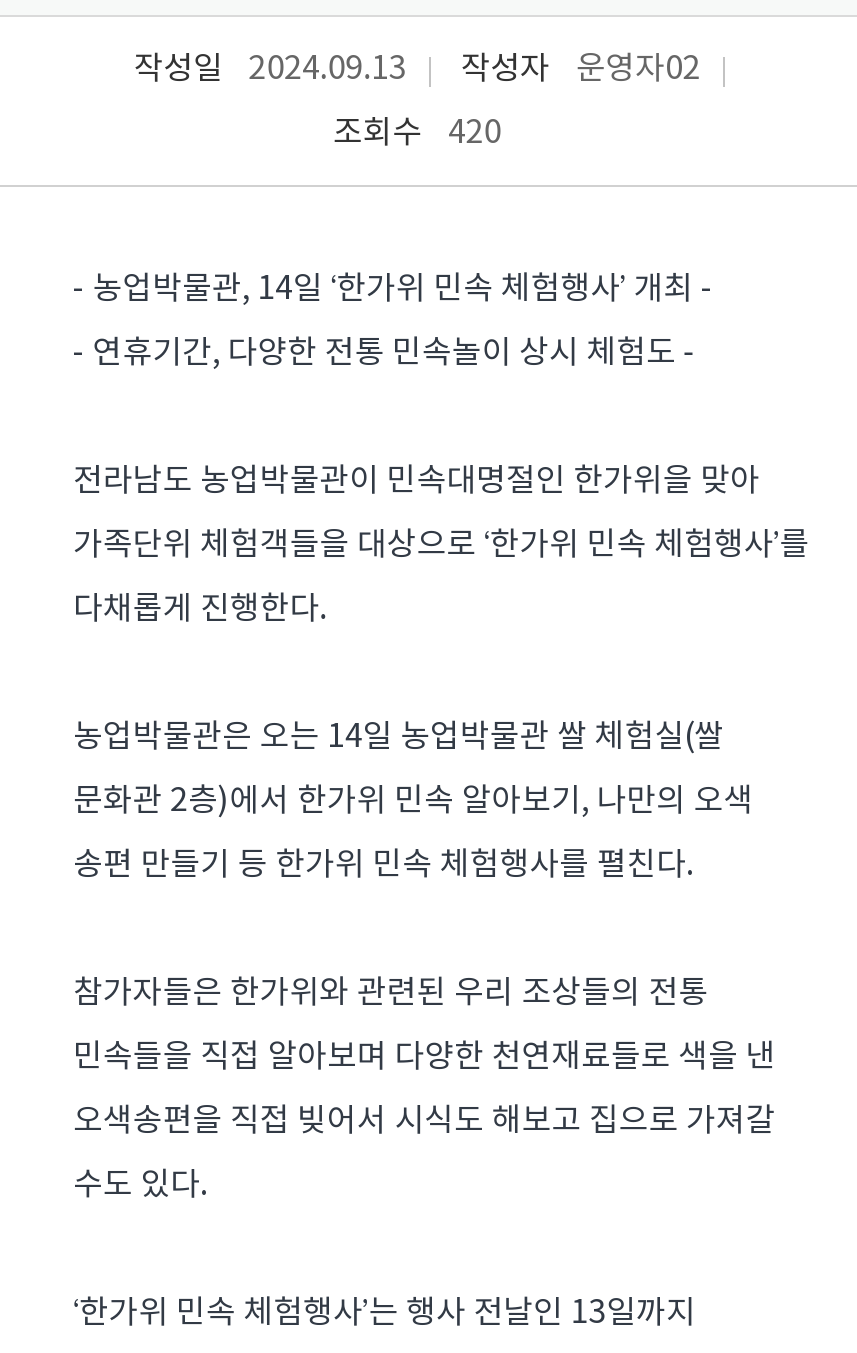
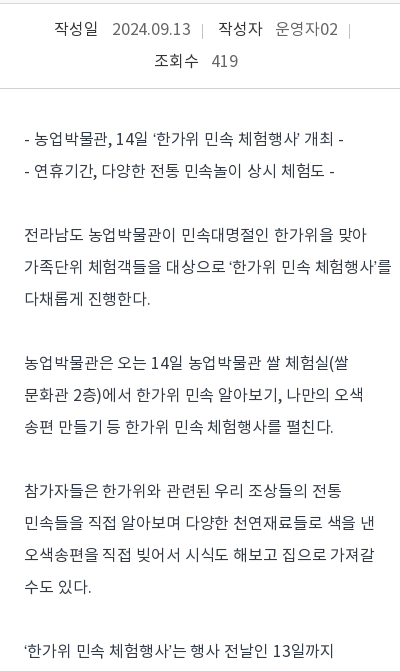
- 조회수 420
+ 조회수 419
